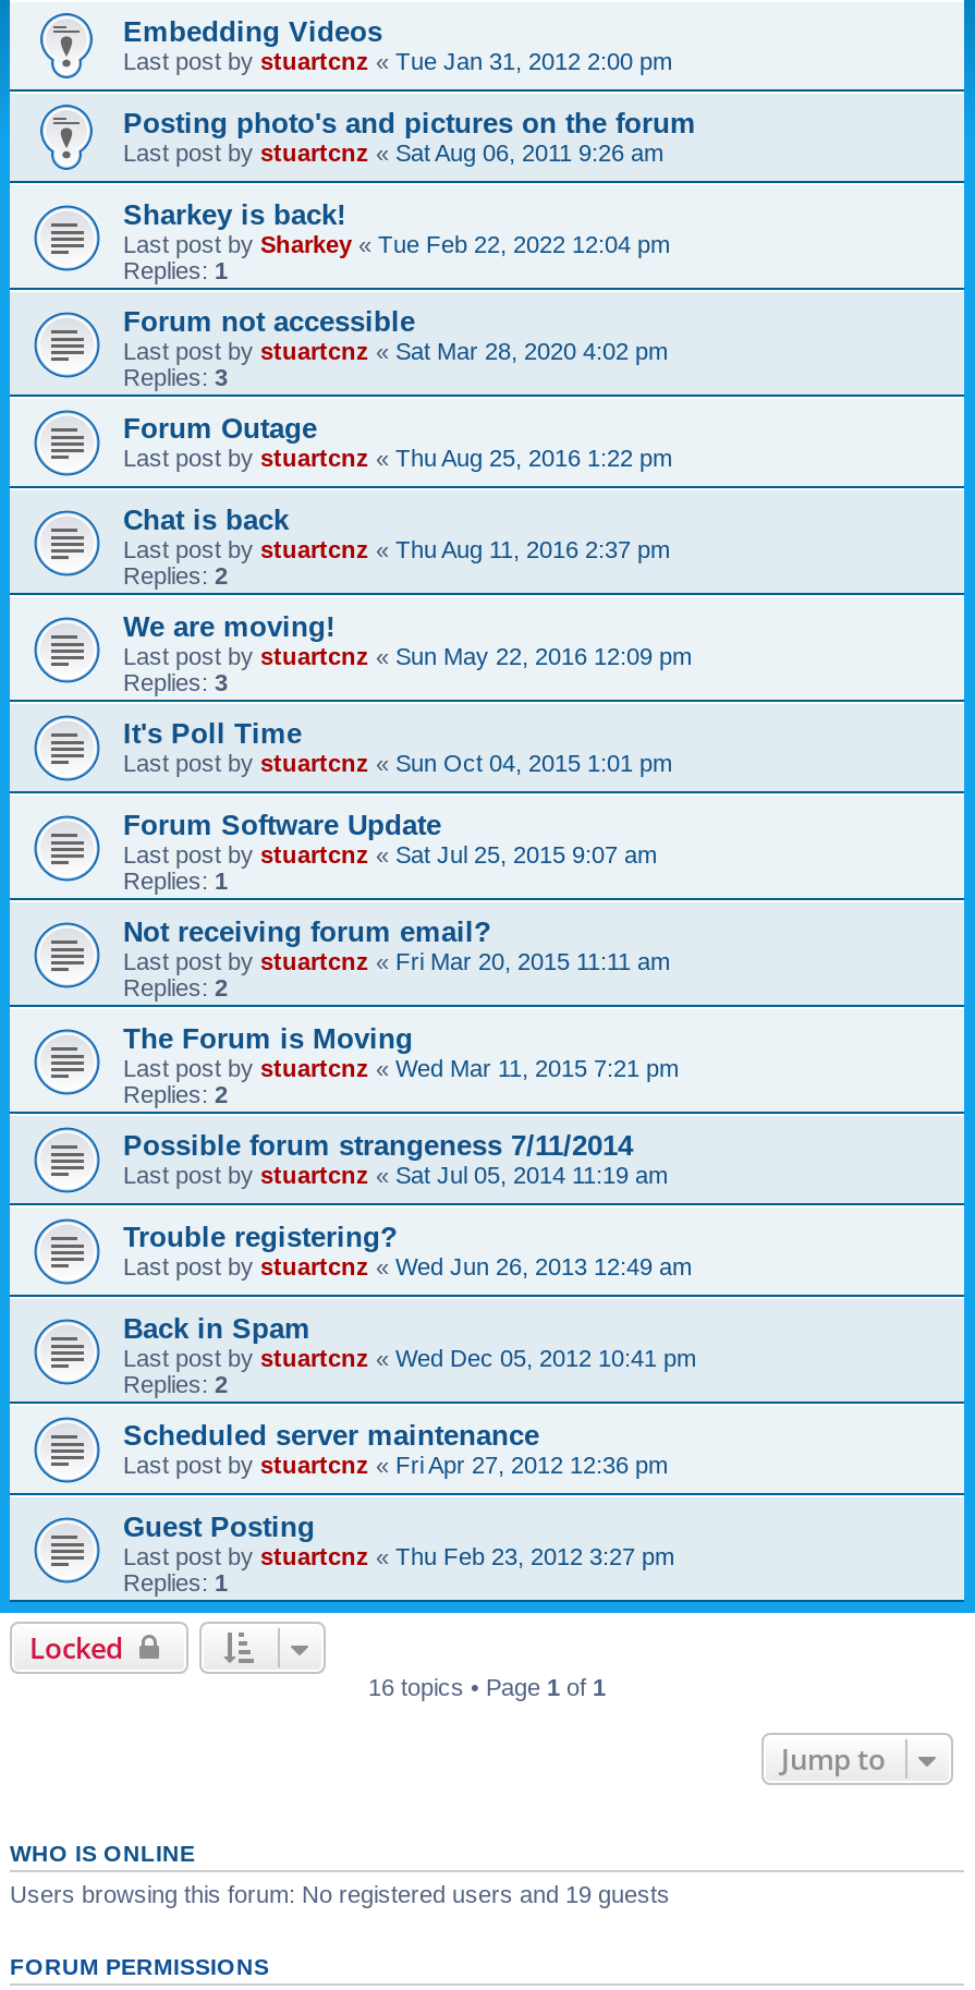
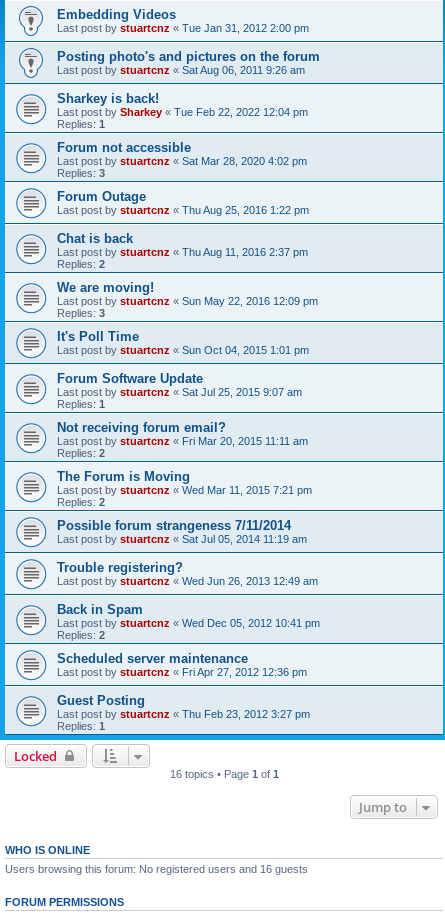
- Users browsing this forum: No registered users and 19 guests
+ Users browsing this forum: No registered users and 16 guests
